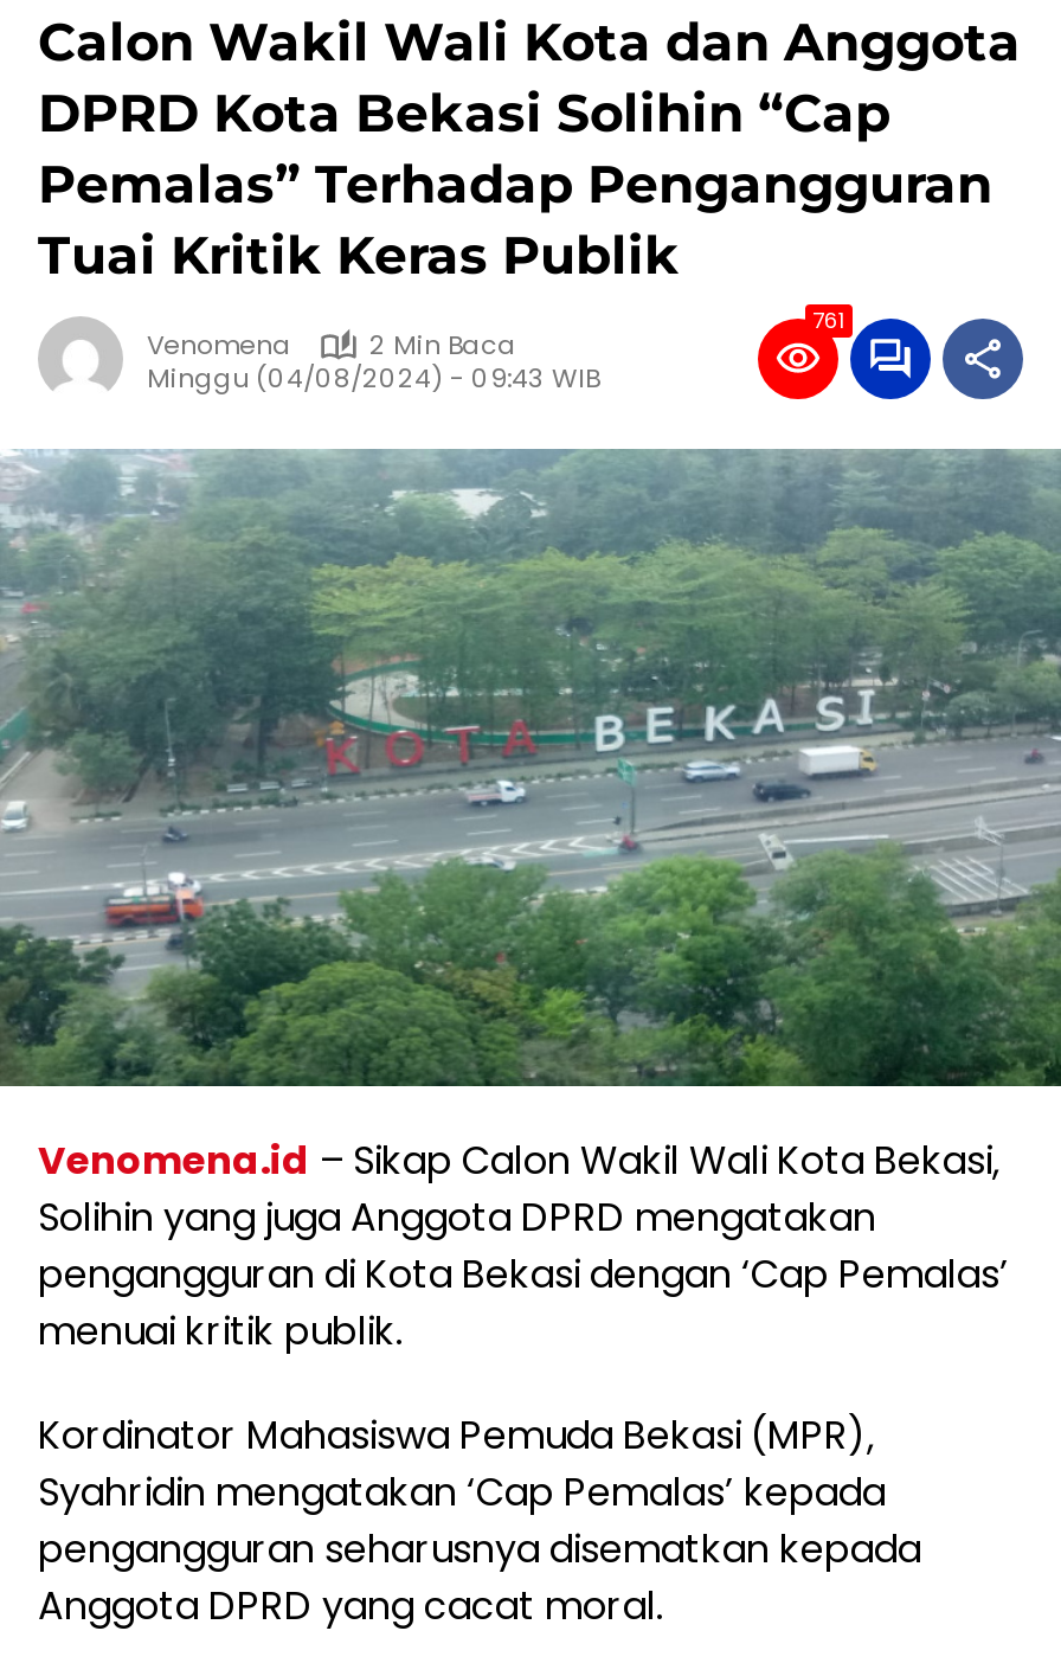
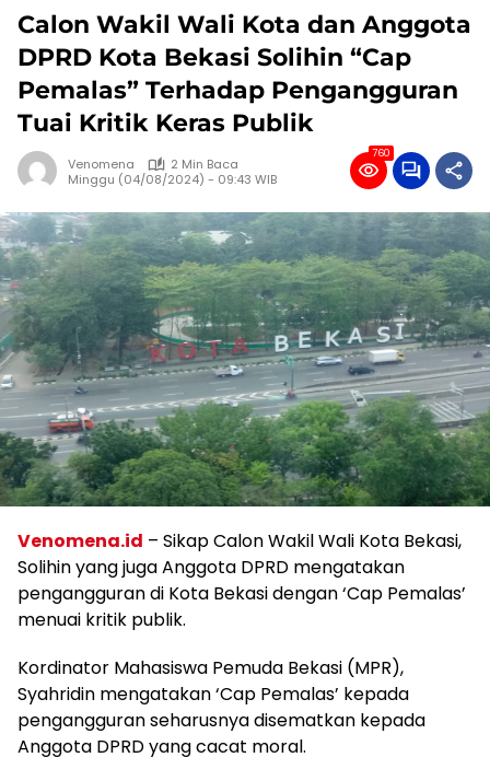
- 761
+ 760
